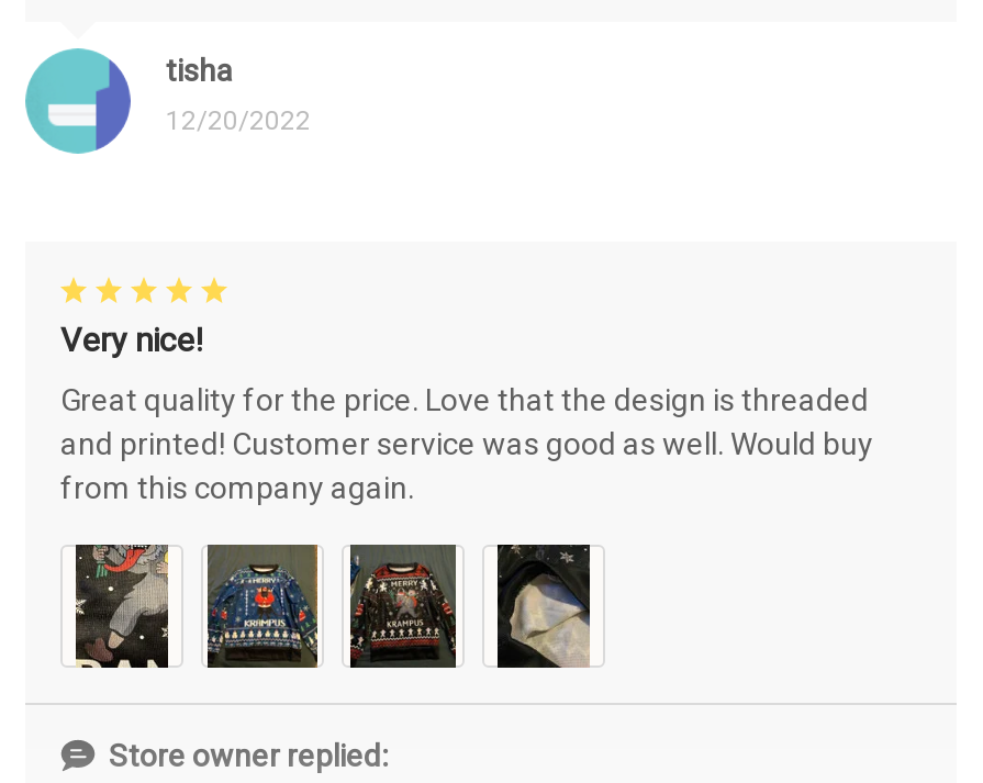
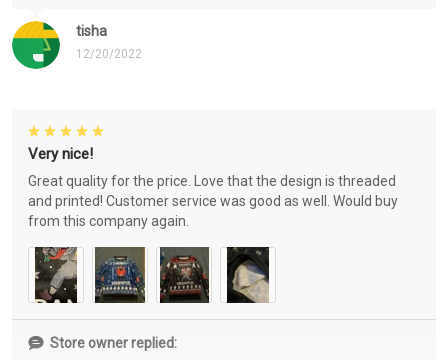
- [image]
+ [image]
